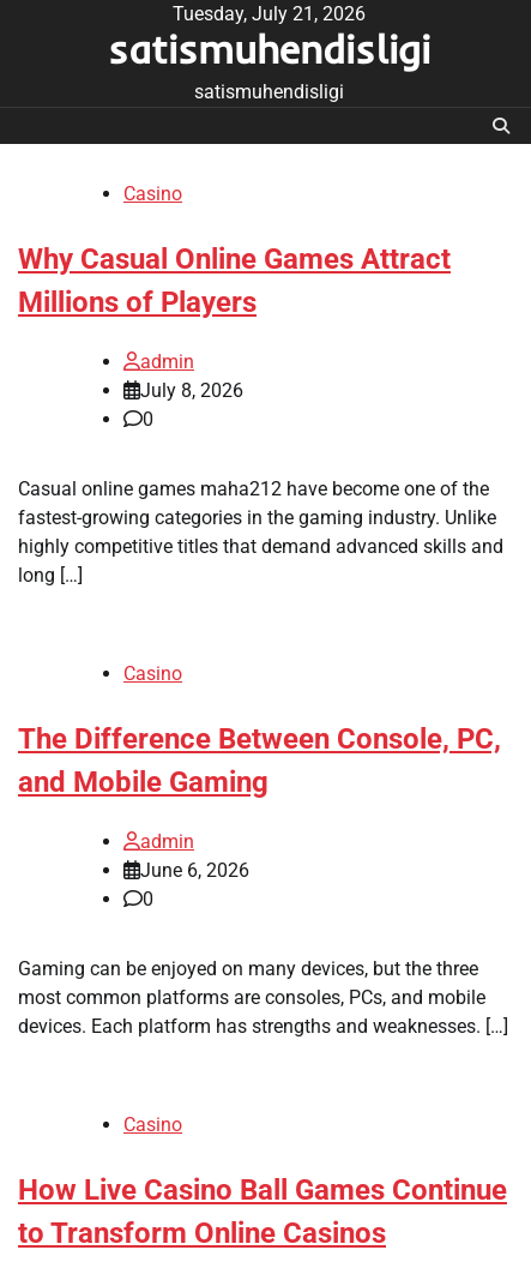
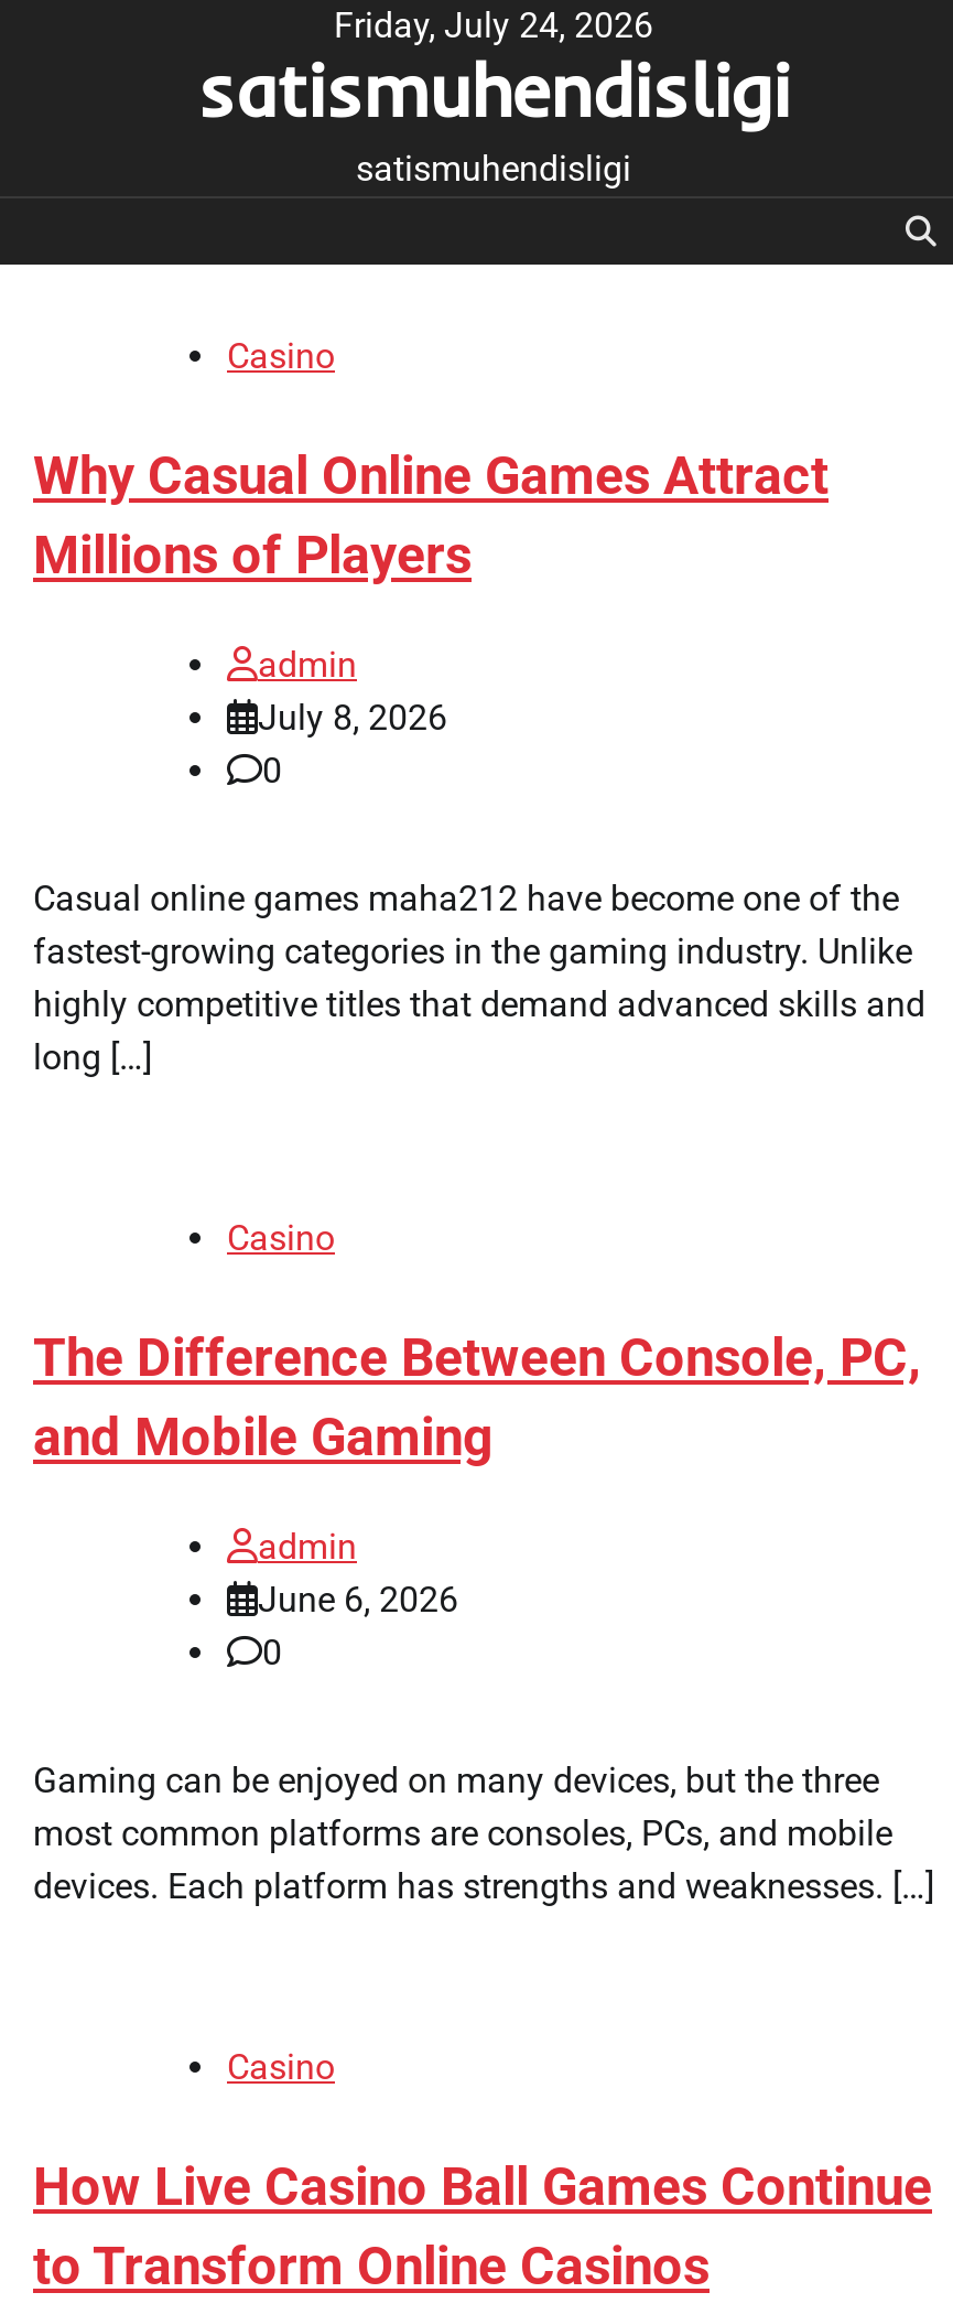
- Tuesday, July 21, 2026
+ Friday, July 24, 2026
